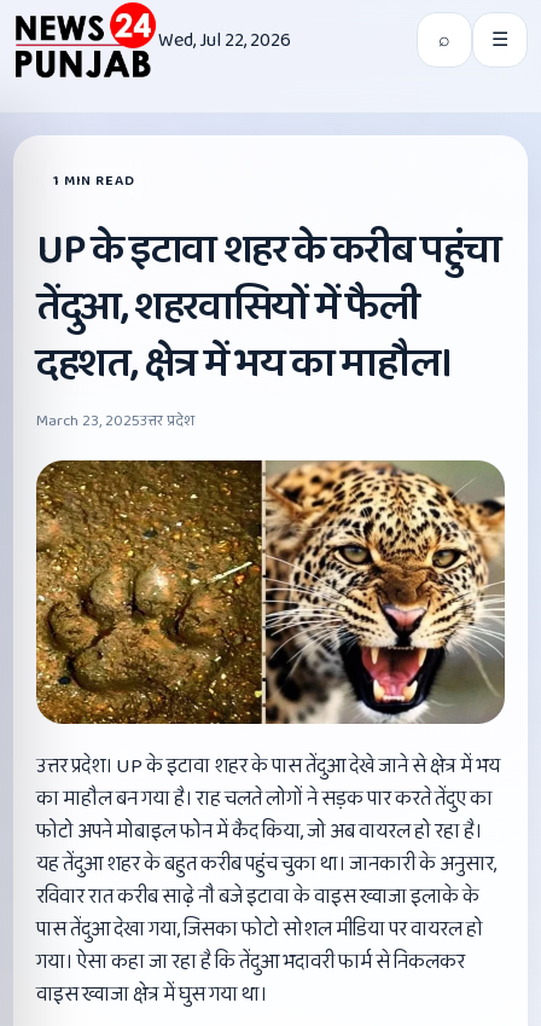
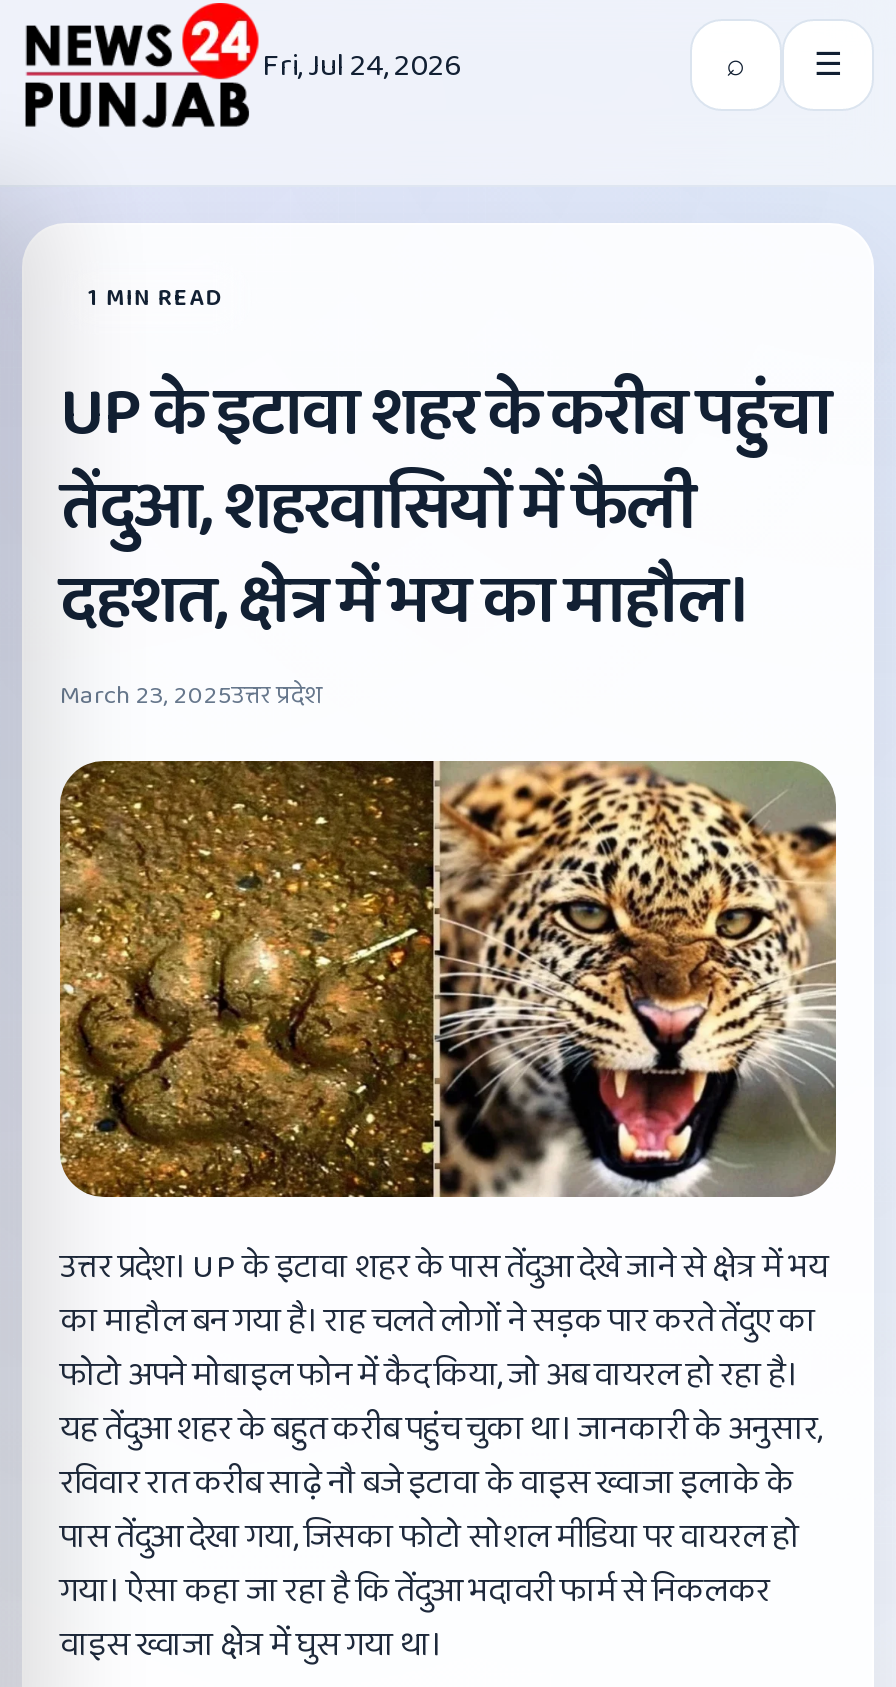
- Wed, Jul 22, 2026
+ Fri, Jul 24, 2026
